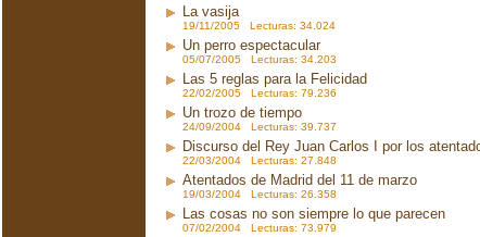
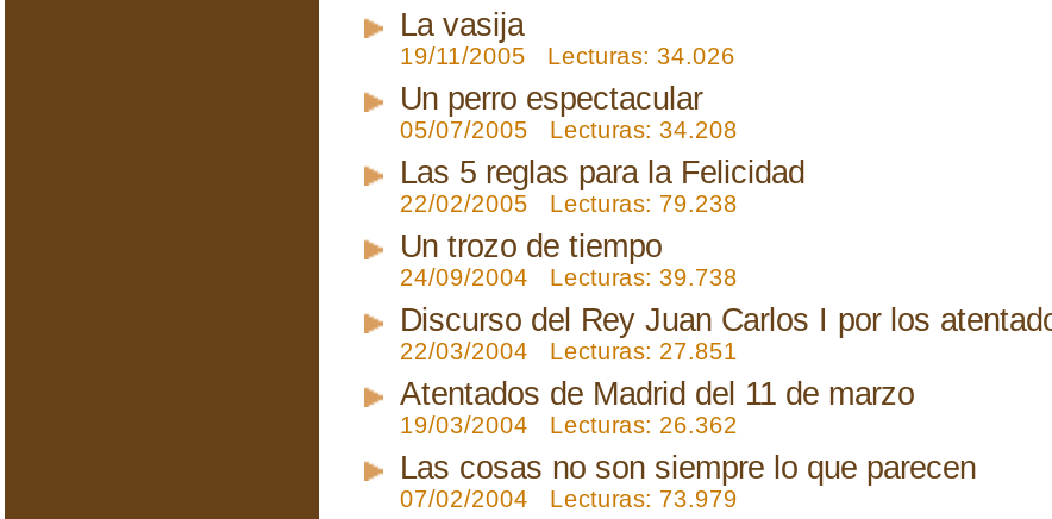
- 19/11/2005 Lecturas: 34.024
+ 19/11/2005 Lecturas: 34.026

- 05/07/2005 Lecturas: 34.203
+ 05/07/2005 Lecturas: 34.208

- 22/02/2005 Lecturas: 79.236
+ 22/02/2005 Lecturas: 79.238

- 24/09/2004 Lecturas: 39.737
+ 24/09/2004 Lecturas: 39.738

- 22/03/2004 Lecturas: 27.848
+ 22/03/2004 Lecturas: 27.851

- 19/03/2004 Lecturas: 26.358
+ 19/03/2004 Lecturas: 26.362
